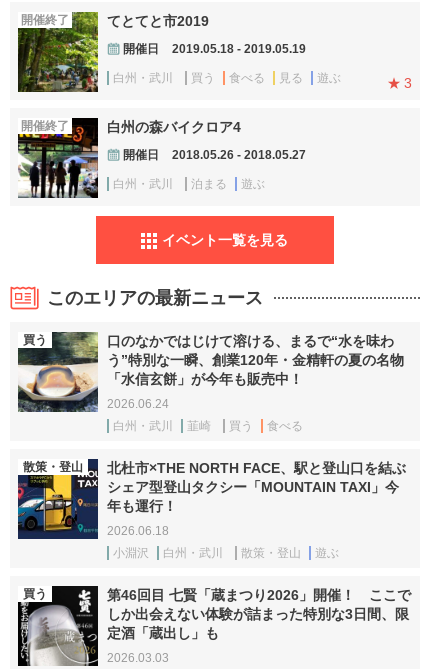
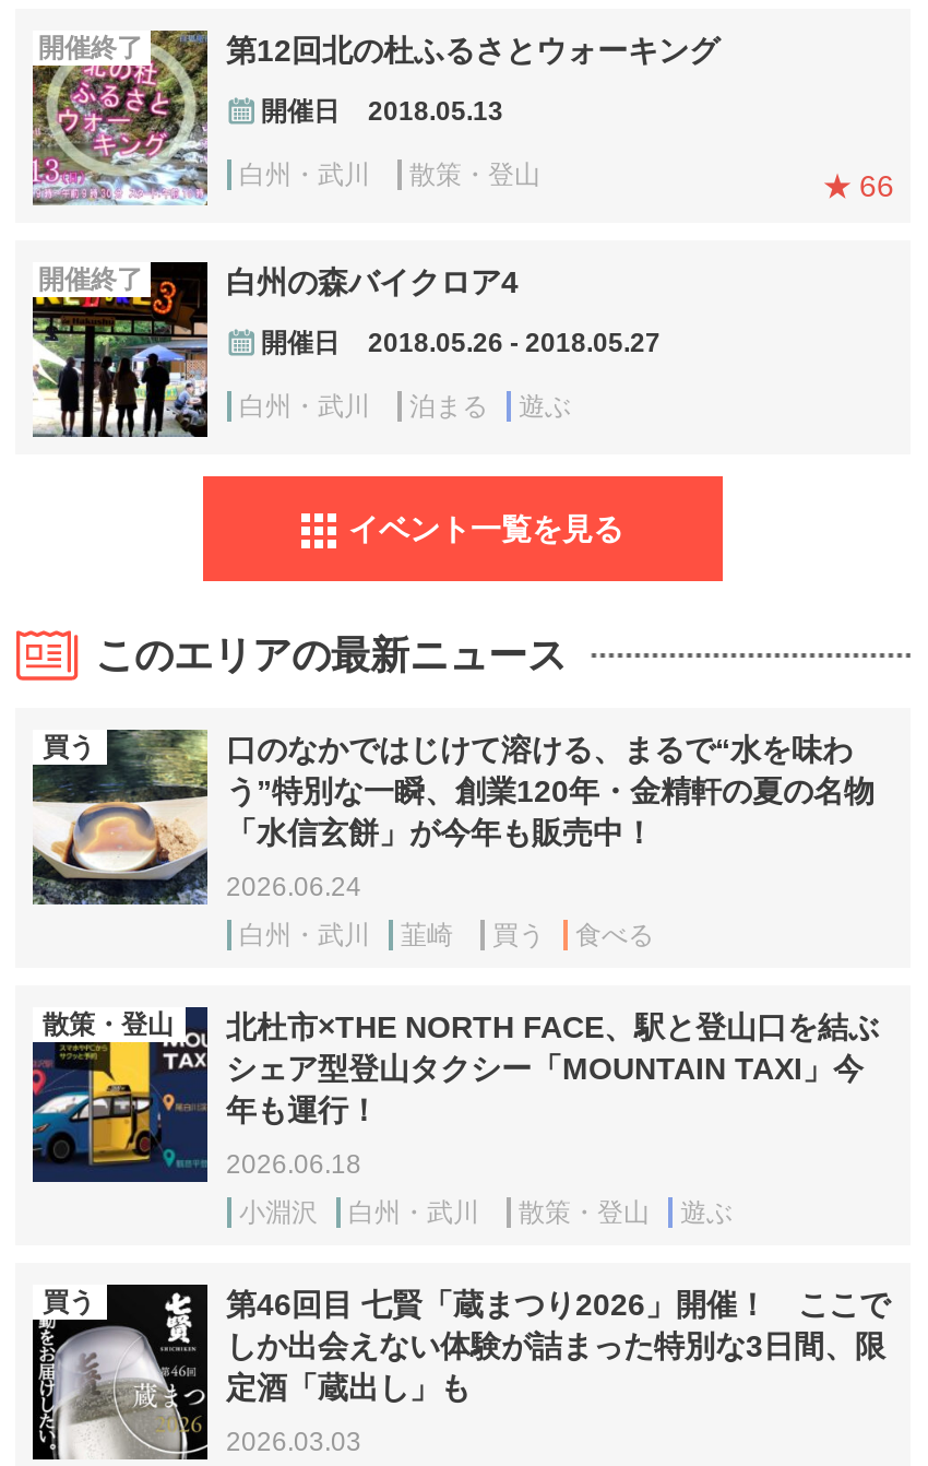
- [image]
- てとてと市2019
+ [image]
+ 第12回北の杜ふるさとウォーキング

- 開催日 2019.05.18 - 2019.05.19
+ 開催日 2018.05.13

- 買う
- 食べる
- 見る
- 遊ぶ
- 3
+ 散策・登山
+ 66
